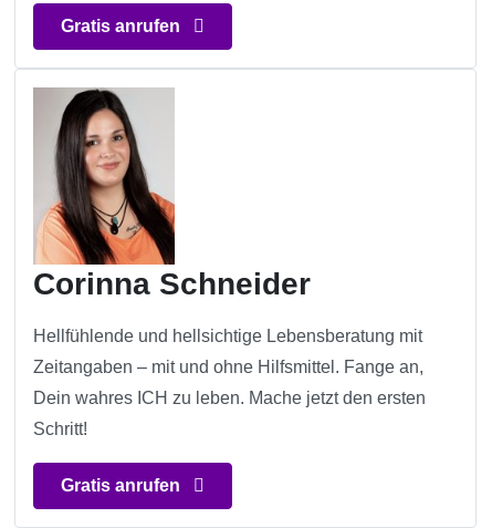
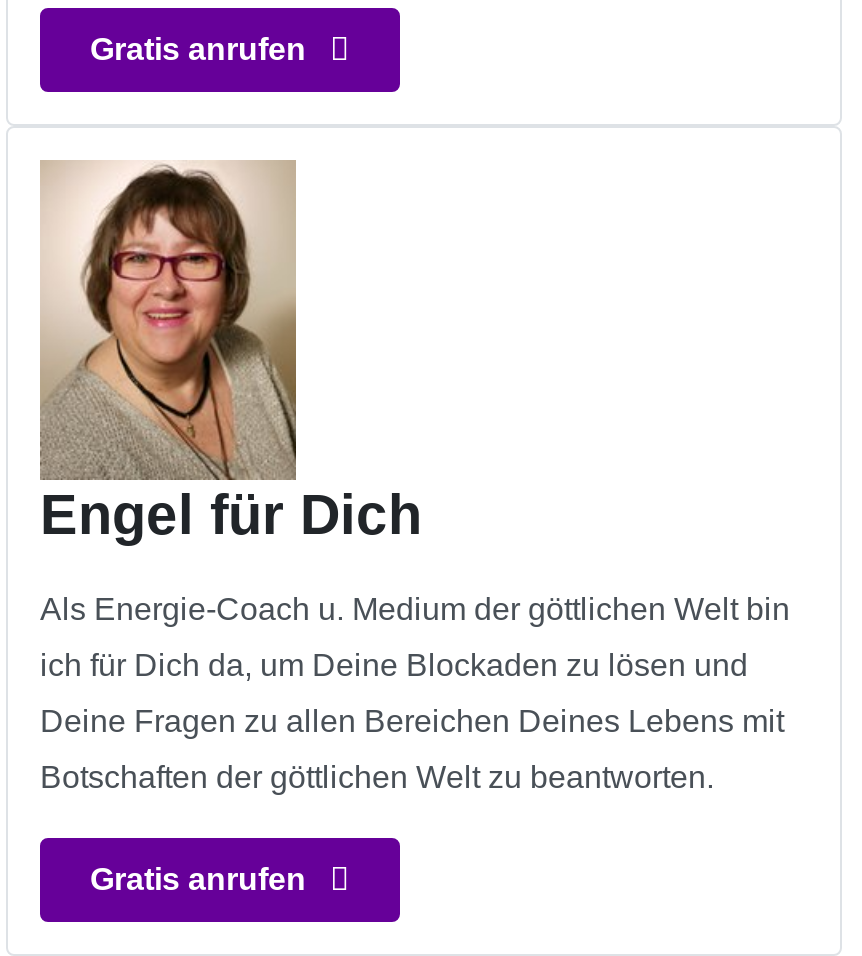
- [image]
- Corinna Schneider
+ [image]
+ Engel für Dich

- Hellfühlende und hellsichtige Lebensberatung mit
+ Als Energie-Coach u. Medium der göttlichen Welt bin

- Zeitangaben – mit und ohne Hilfsmittel. Fange an,
+ ich für Dich da, um Deine Blockaden zu lösen und

- Dein wahres ICH zu leben. Mache jetzt den ersten
+ Deine Fragen zu allen Bereichen Deines Lebens mit

- Schritt!
+ Botschaften der göttlichen Welt zu beantworten.
